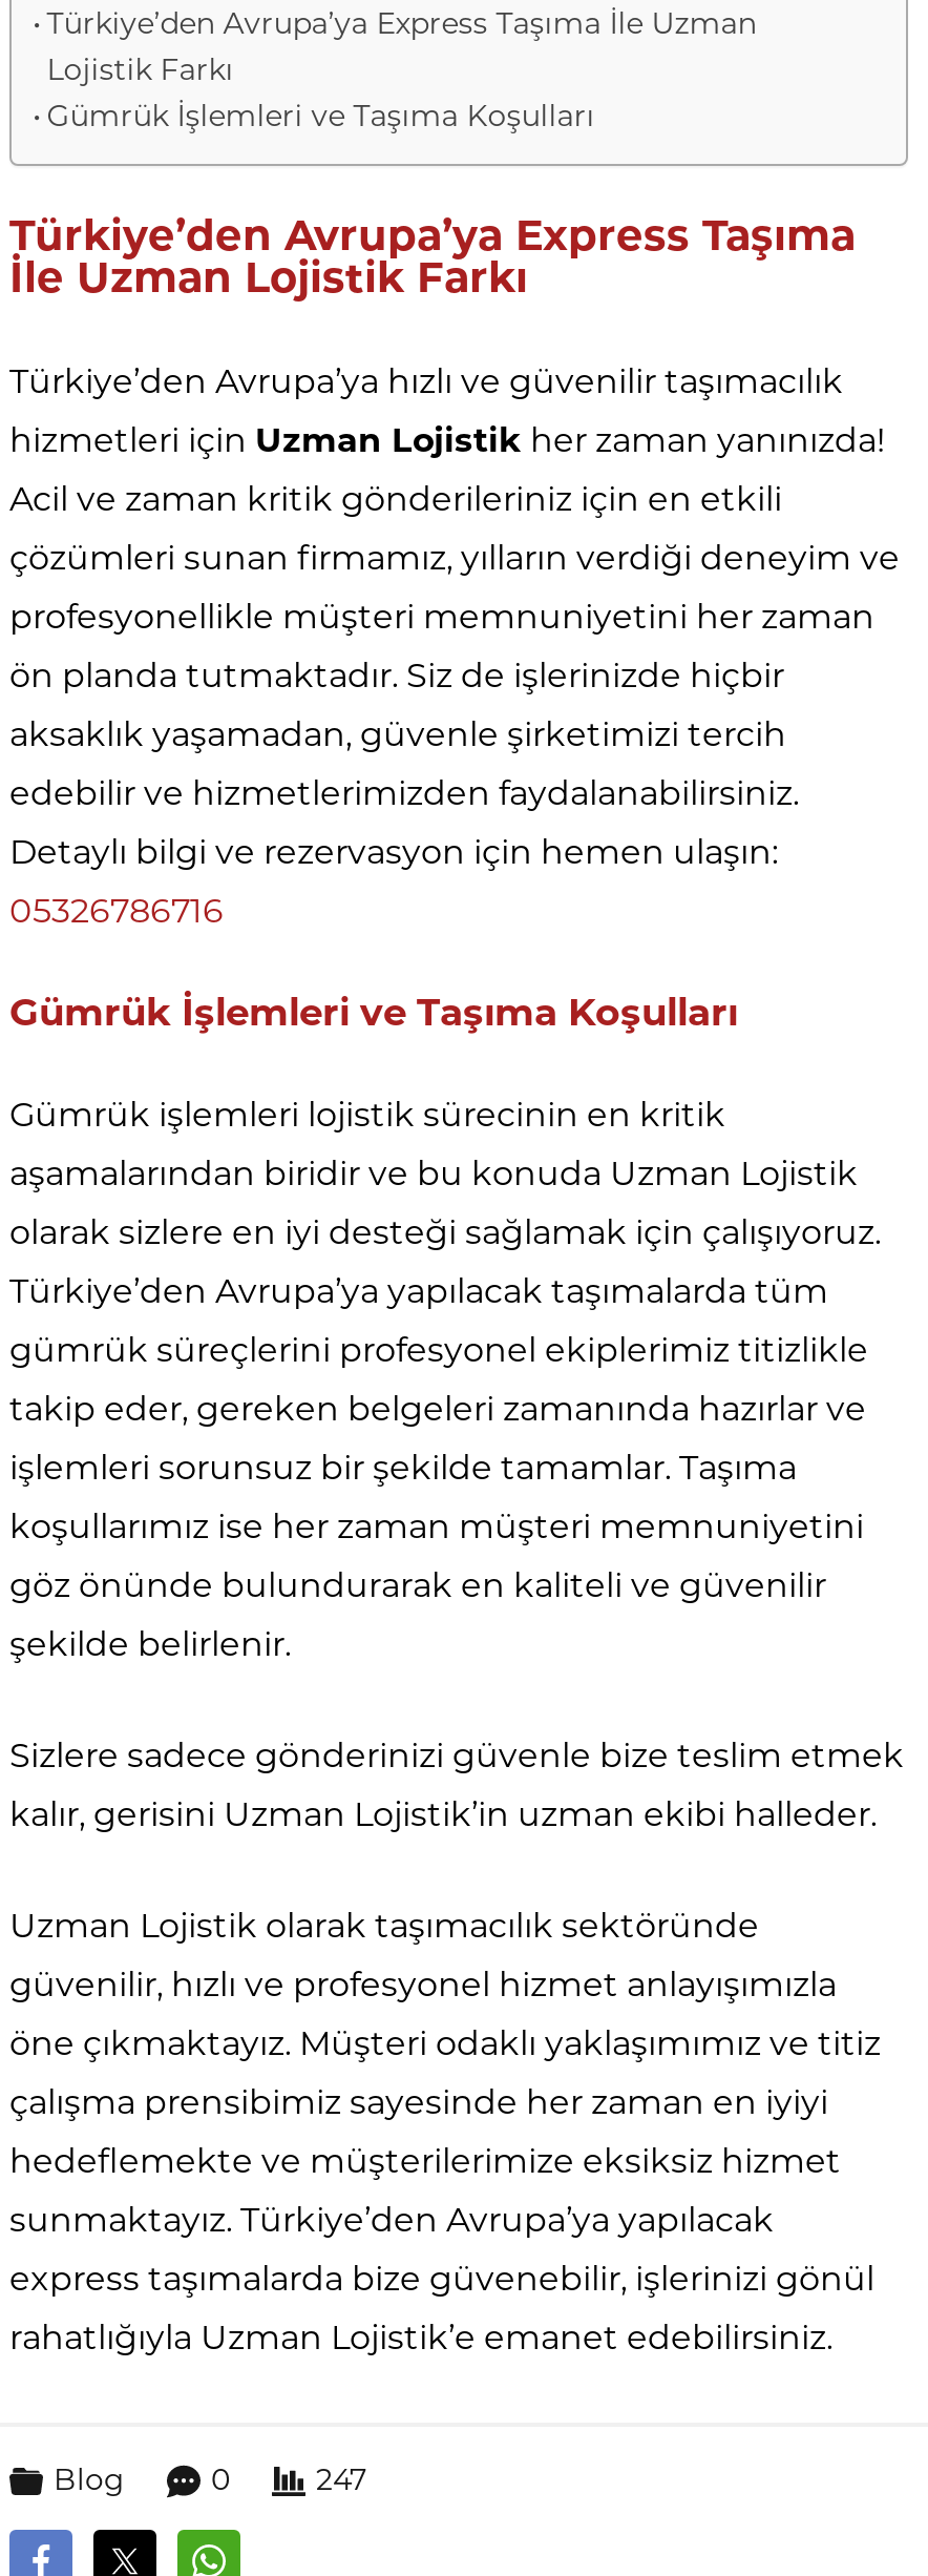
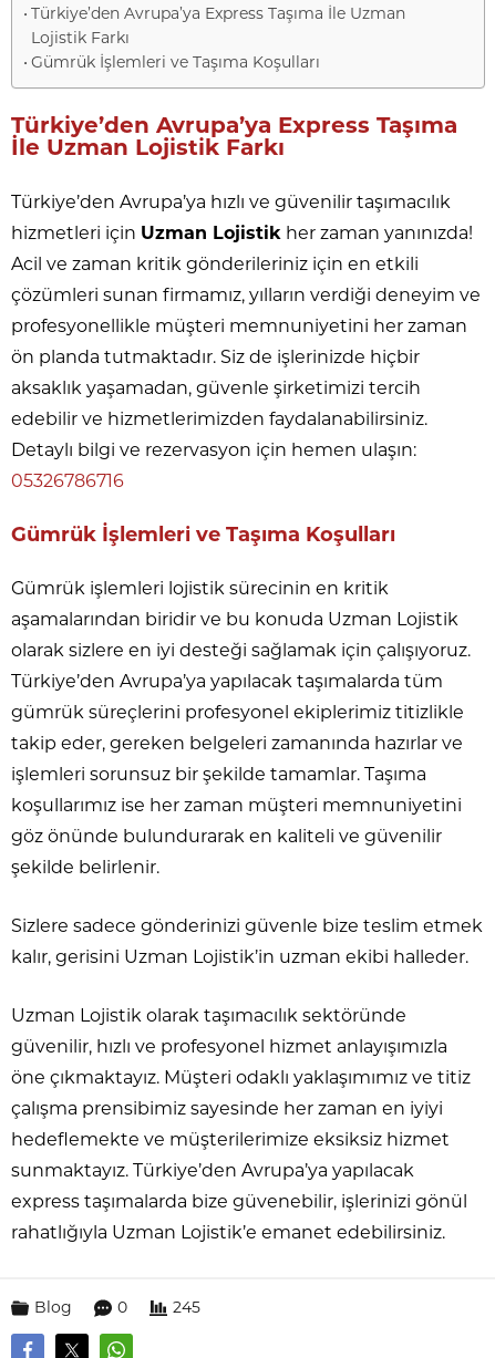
- 247
+ 245
